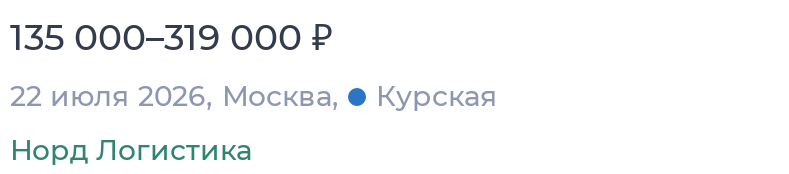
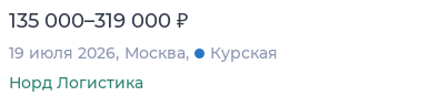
- 22 июля 2026 Москва Курская
+ 19 июля 2026 Москва Курская
